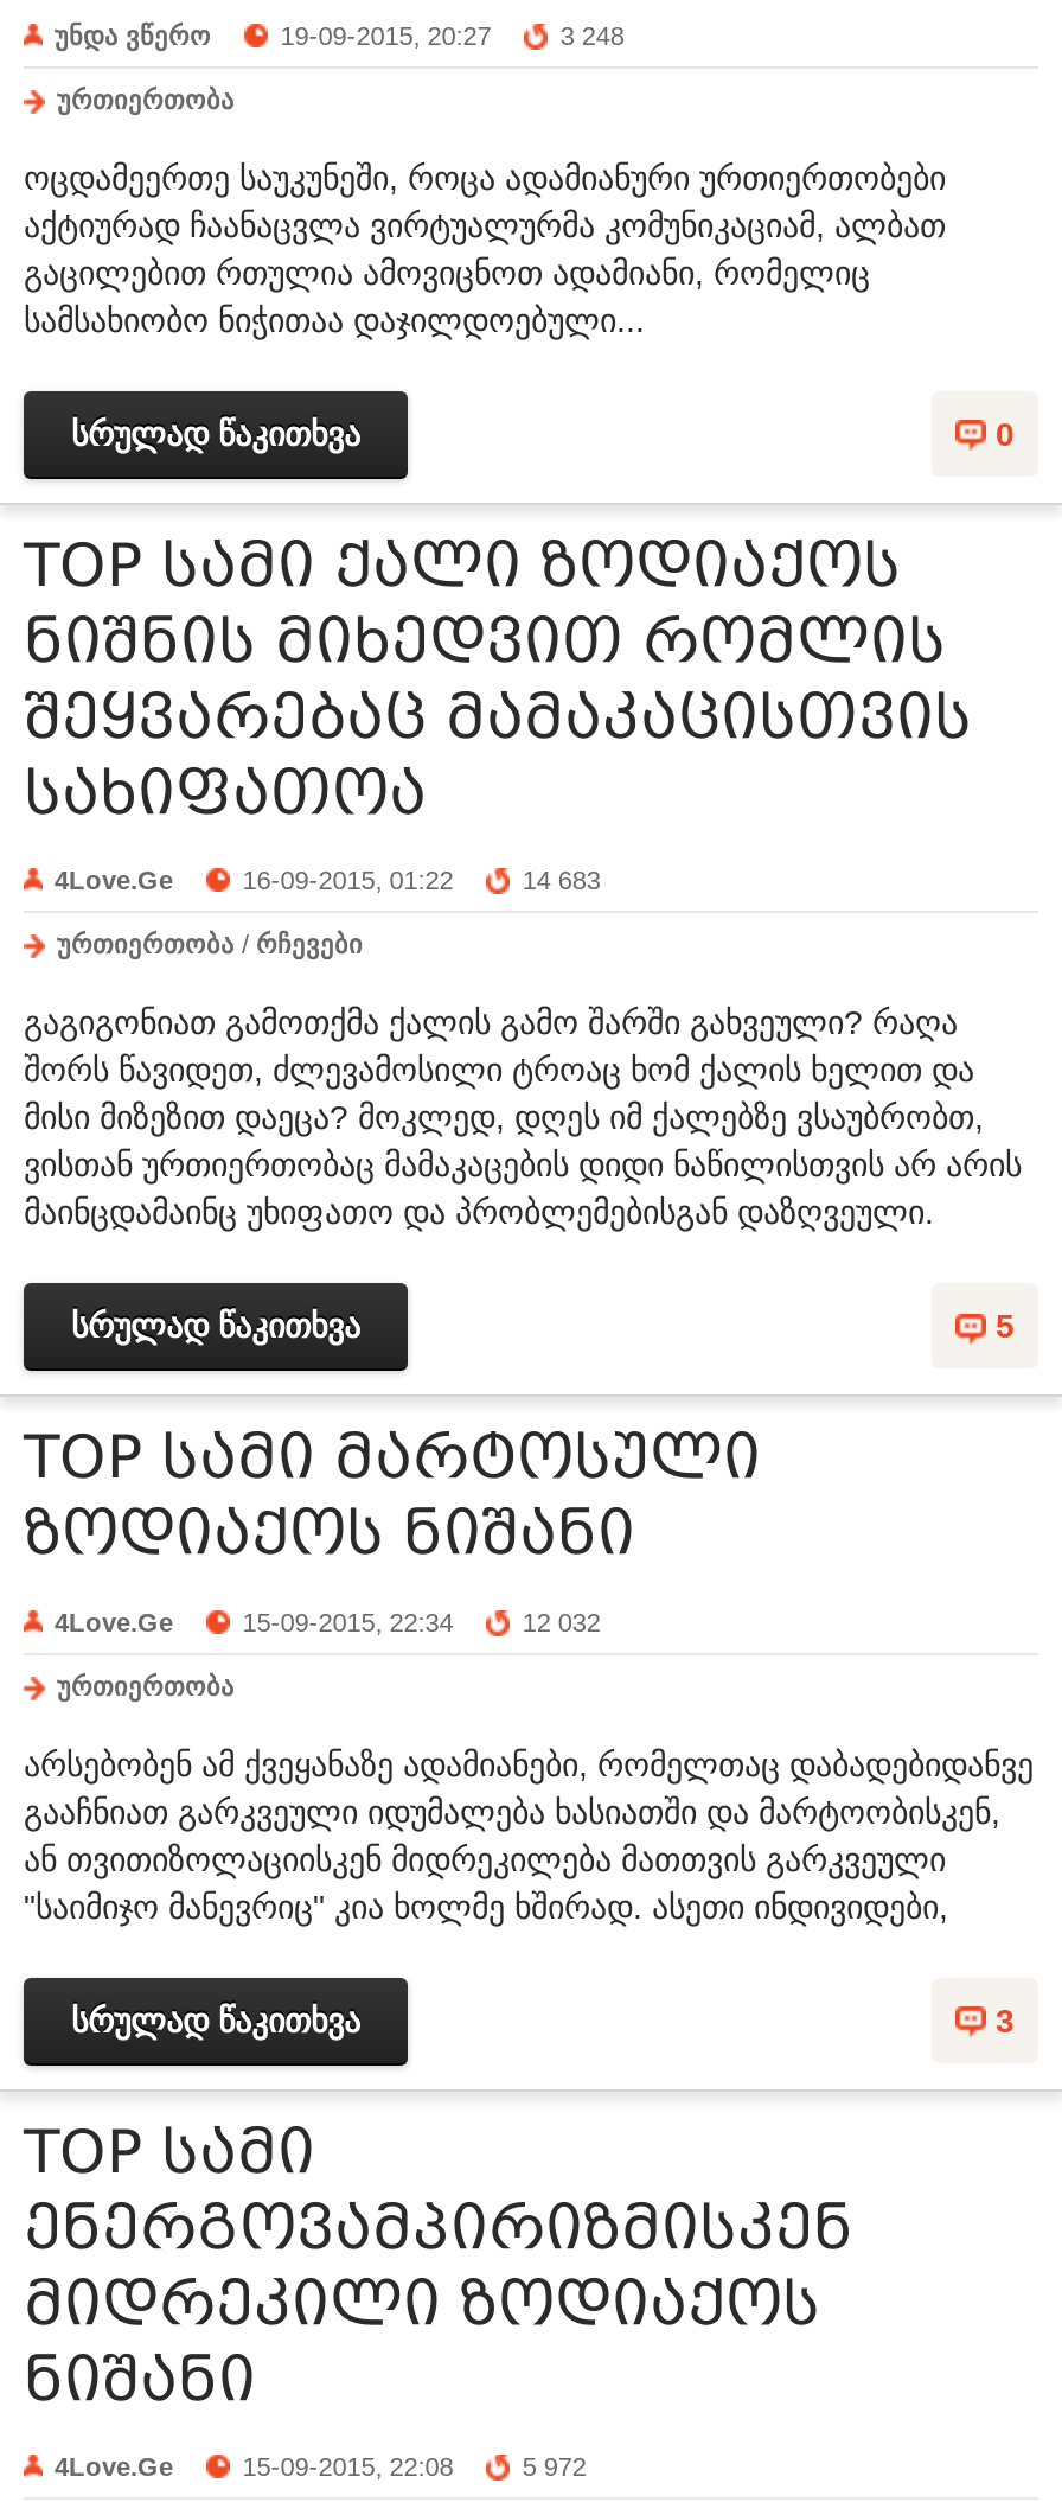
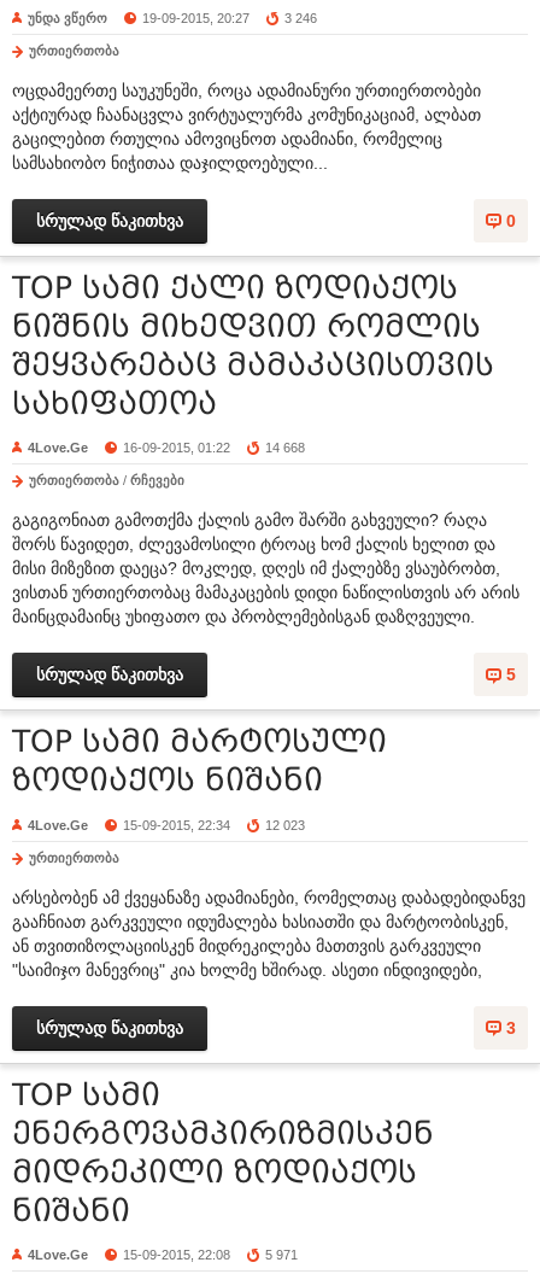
- 3 248
+ 3 246

- 14 683
+ 14 668

- 12 032
+ 12 023

- 5 972
+ 5 971
